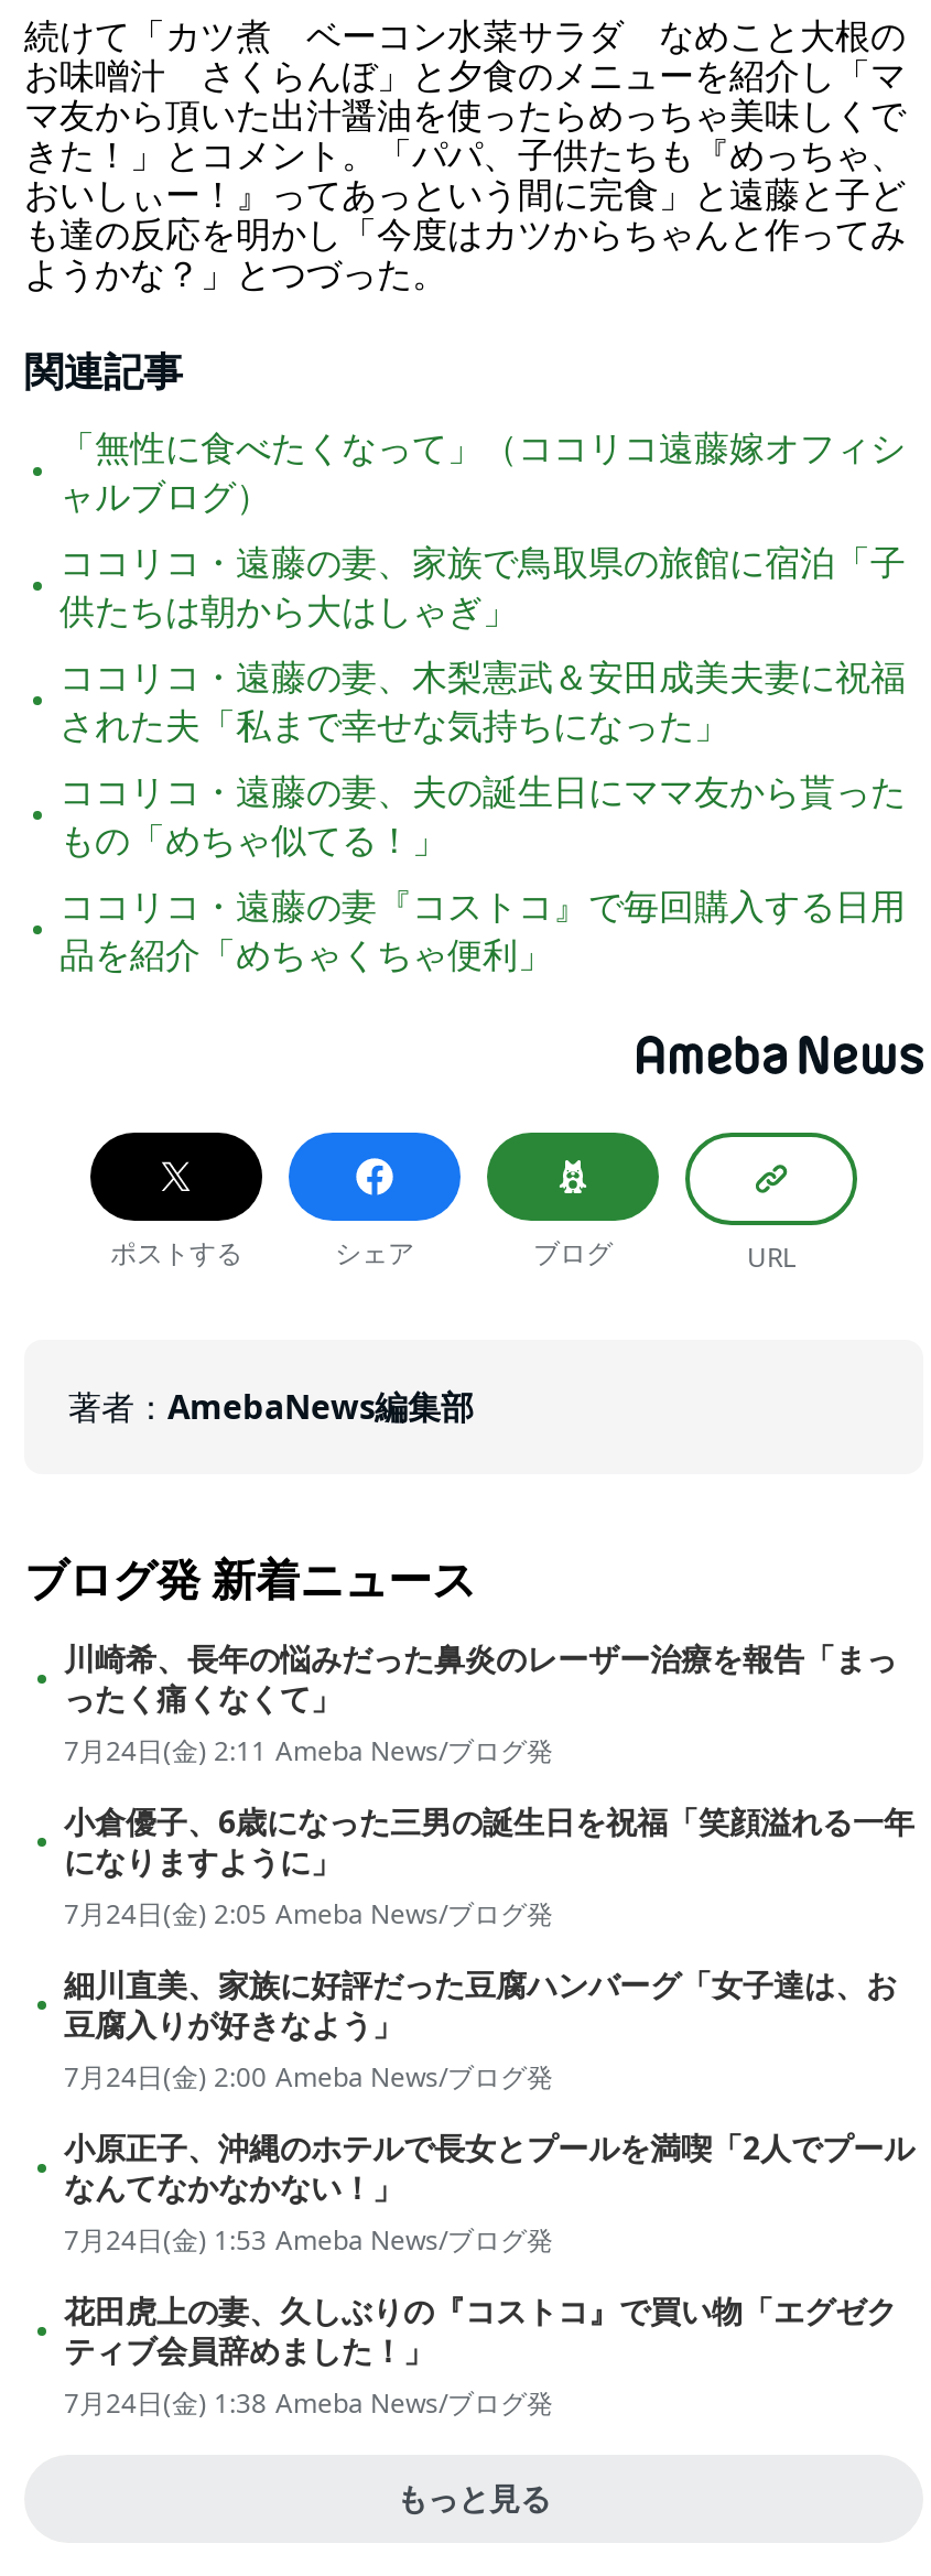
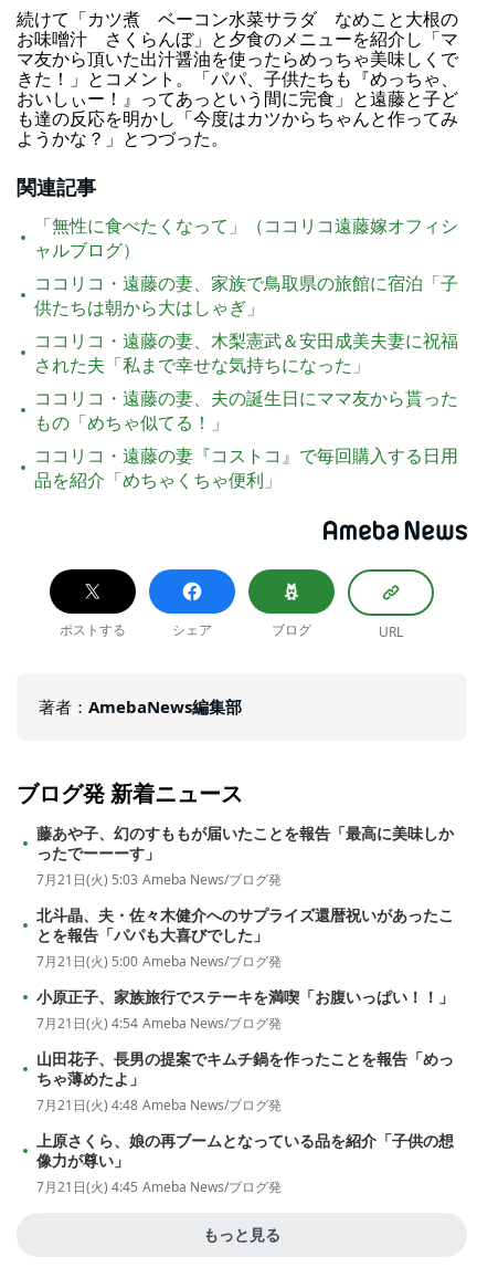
- 川崎希、長年の悩みだった鼻炎のレーザー治療を報告「まっ
- ったく痛くなくて」
- 7月24日(金) 2:11 Ameba News/ブログ発
+ 藤あや子、幻のすももが届いたことを報告「最高に美味しか
+ ったでーーーす」
+ 7月21日(火) 5:03 Ameba News/ブログ発

- 小倉優子、6歳になった三男の誕生日を祝福「笑顔溢れる一年
- になりますように」
- 7月24日(金) 2:05 Ameba News/ブログ発
+ 北斗晶、夫・佐々木健介へのサプライズ還暦祝いがあったこ
+ とを報告「パパも大喜びでした」
+ 7月21日(火) 5:00 Ameba News/ブログ発

- 細川直美、家族に好評だった豆腐ハンバーグ「女子達は、お
- 豆腐入りが好きなよう」
- 7月24日(金) 2:00 Ameba News/ブログ発
+ 小原正子、家族旅行でステーキを満喫「お腹いっぱい！！」
+ 7月21日(火) 4:54 Ameba News/ブログ発

- 小原正子、沖縄のホテルで長女とプールを満喫「2人でプール
- なんてなかなかない！」
- 7月24日(金) 1:53 Ameba News/ブログ発
+ 山田花子、長男の提案でキムチ鍋を作ったことを報告「めっ
+ ちゃ薄めたよ」
+ 7月21日(火) 4:48 Ameba News/ブログ発

- 花田虎上の妻、久しぶりの『コストコ』で買い物「エグゼク
- ティブ会員辞めました！」
- 7月24日(金) 1:38 Ameba News/ブログ発
+ 上原さくら、娘の再ブームとなっている品を紹介「子供の想
+ 像力が尊い」
+ 7月21日(火) 4:45 Ameba News/ブログ発
